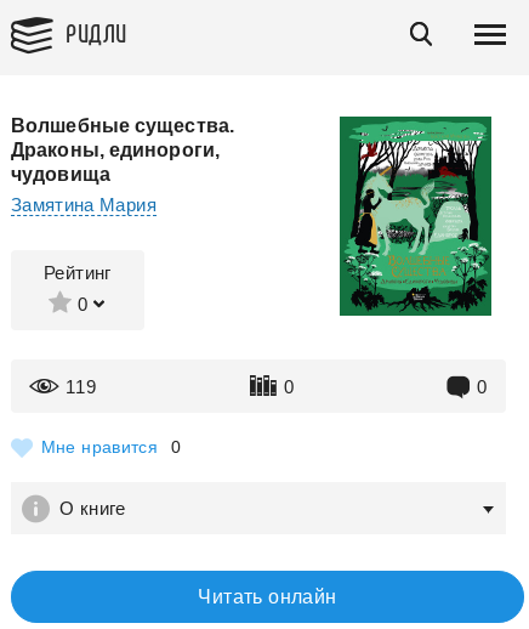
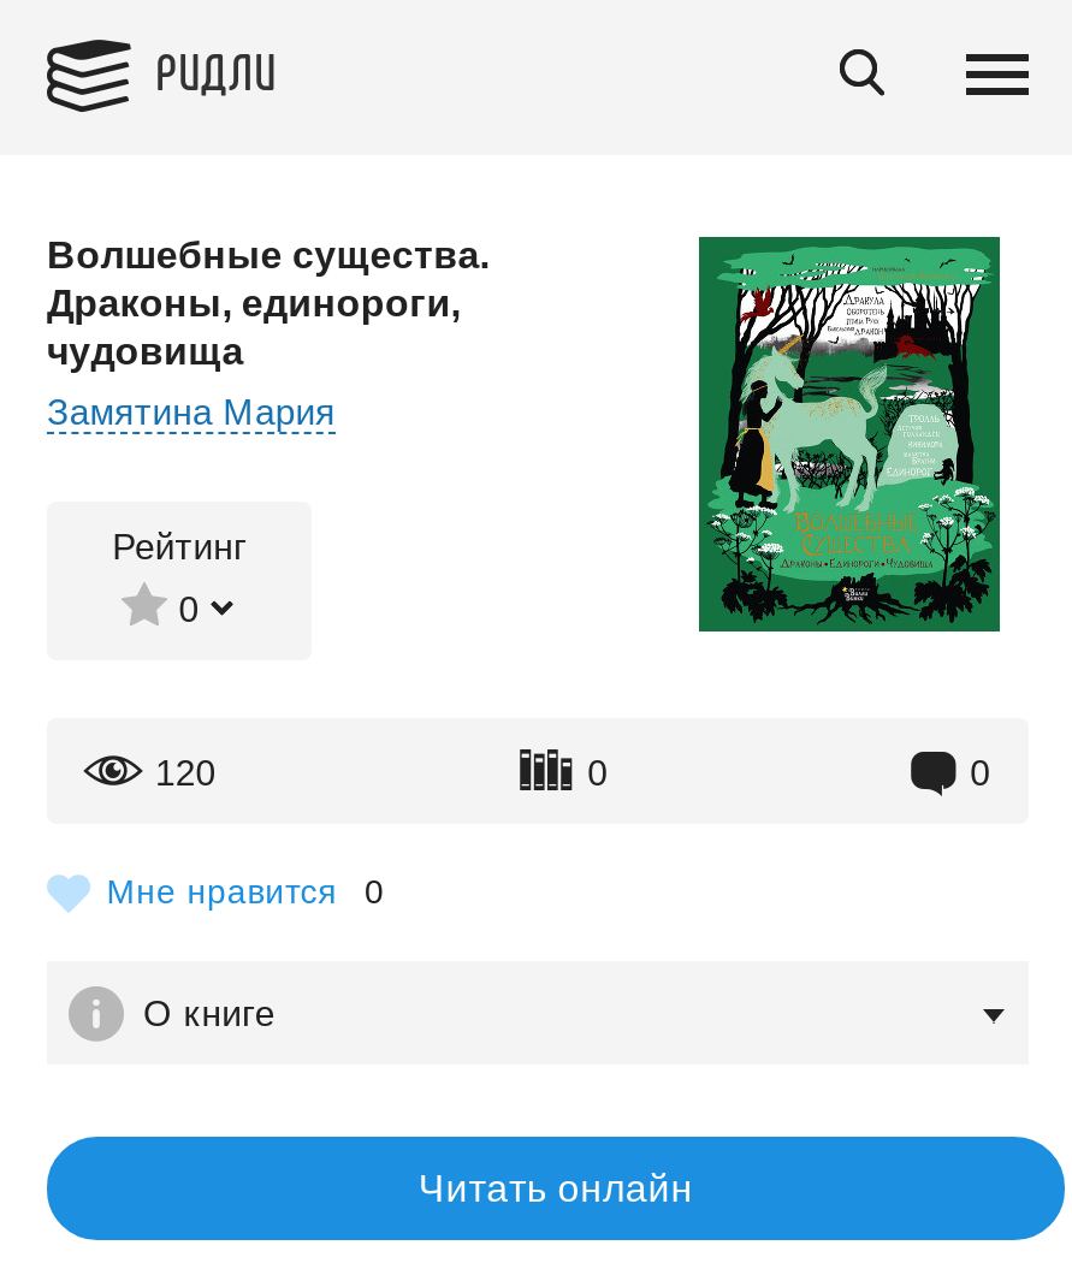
- 119
+ 120
